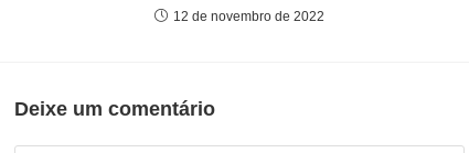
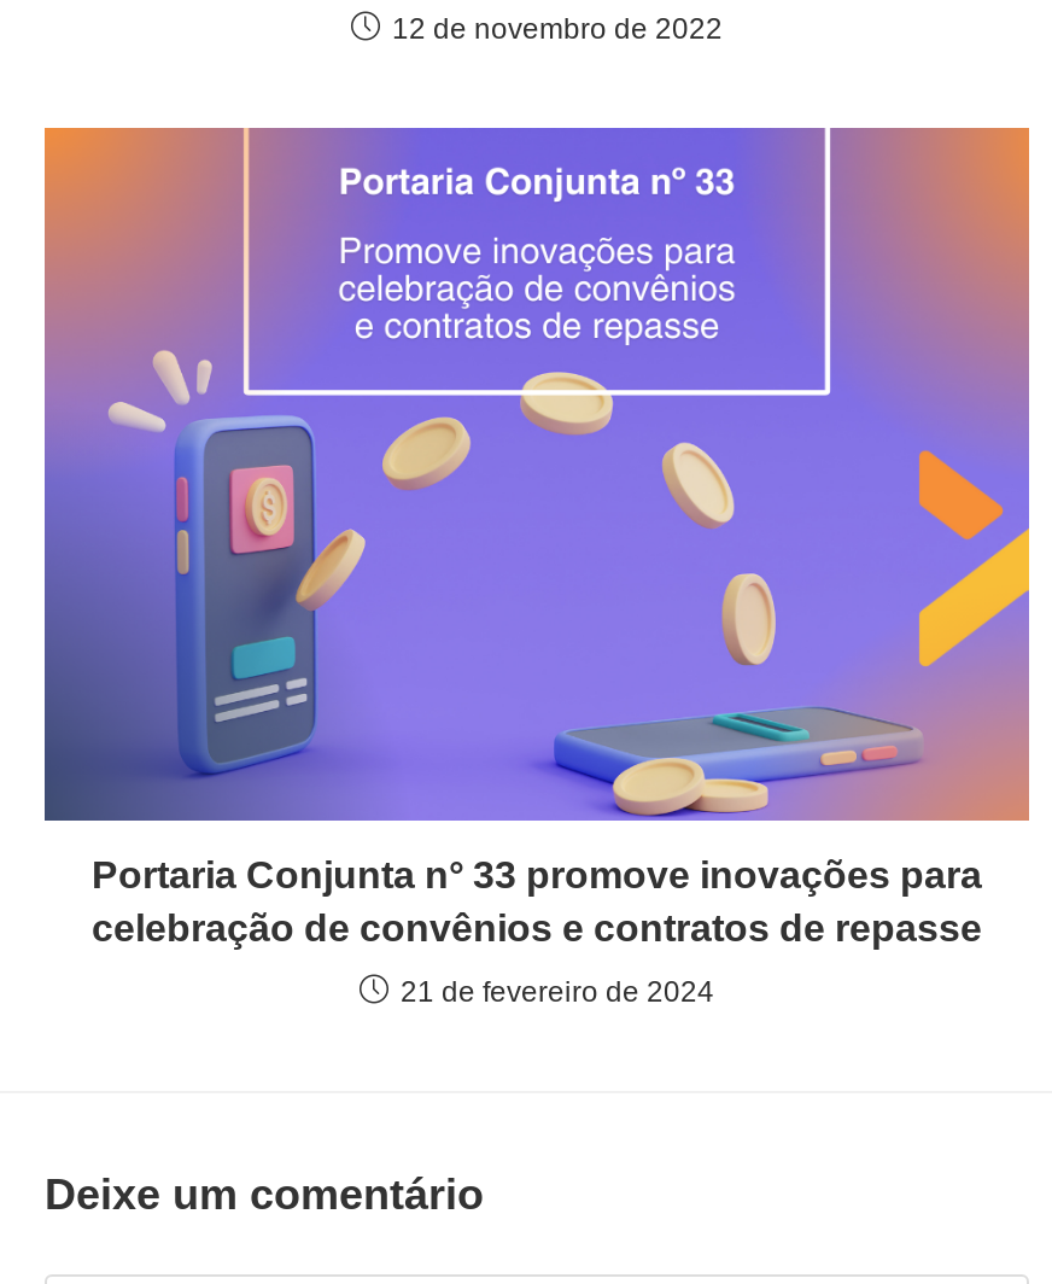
+ [image]
+ Portaria Conjunta n° 33 promove inovações para
+ celebração de convênios e contratos de repasse
+ 21 de fevereiro de 2024
